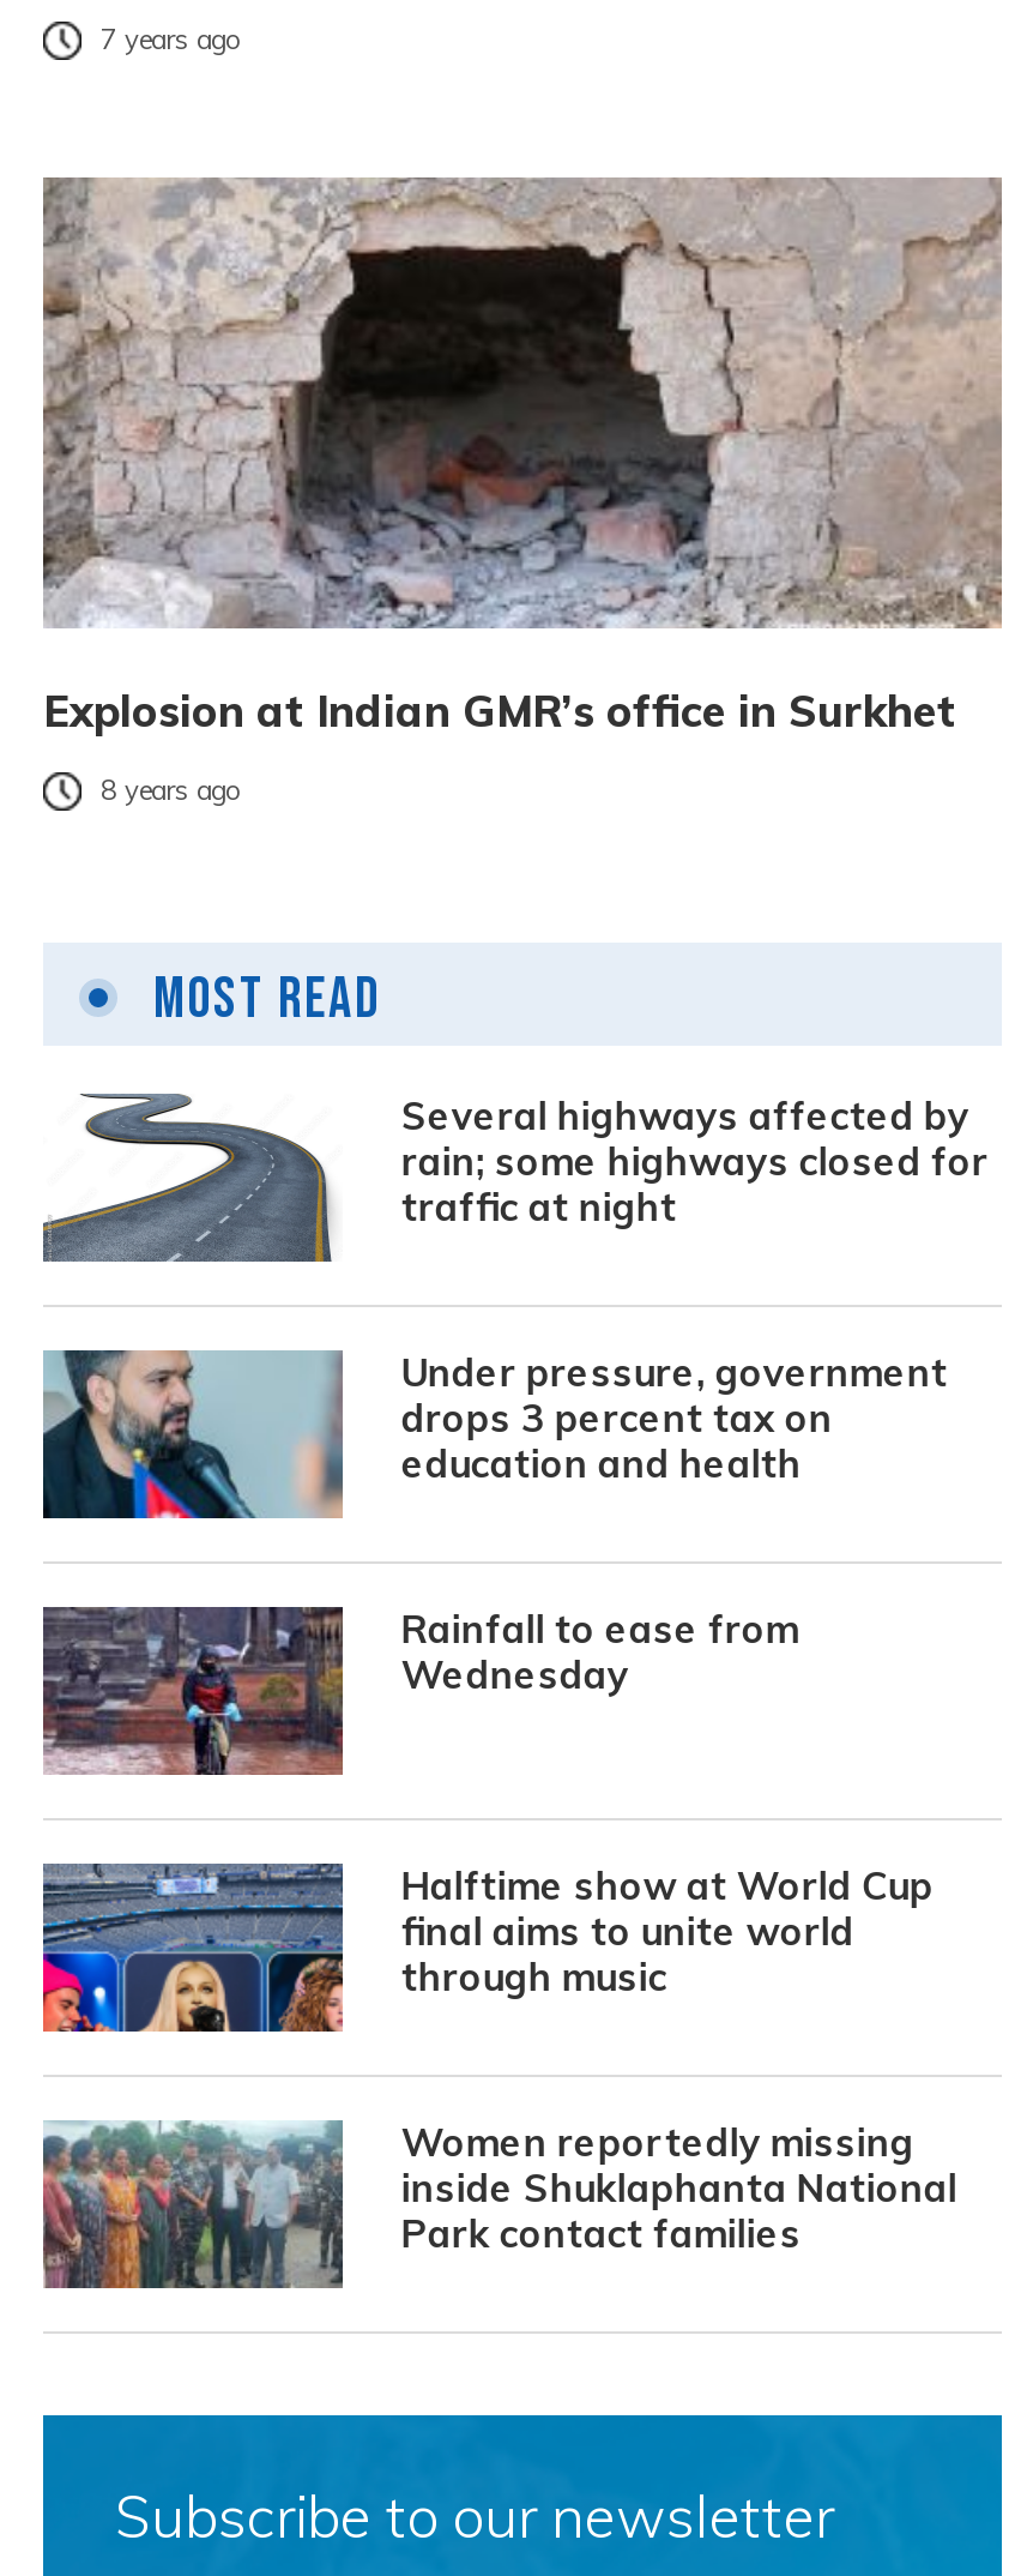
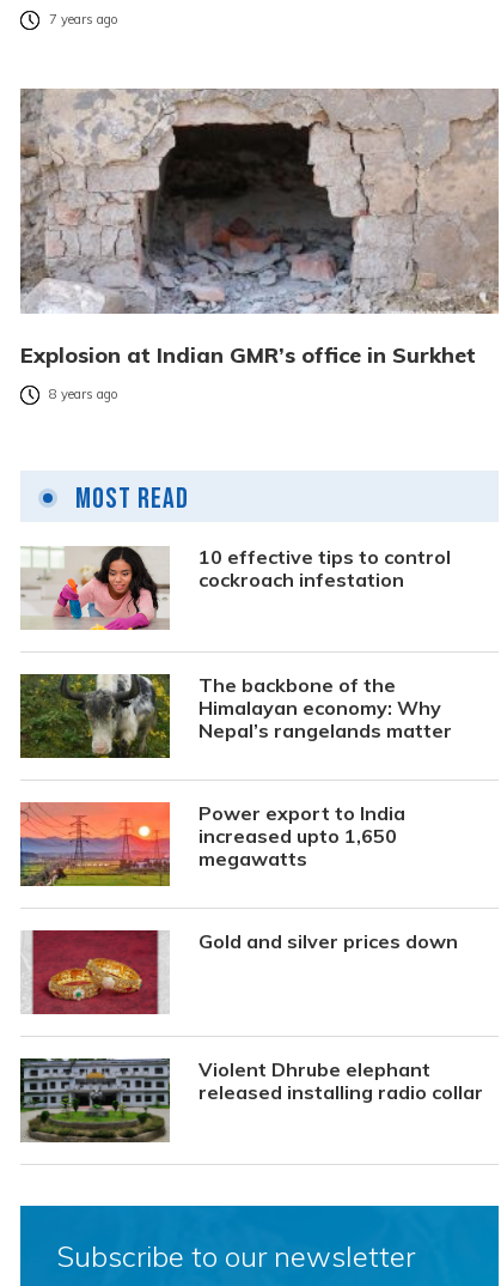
- [image]
- Several highways affected by
- rain; some highways closed for
- traffic at night
+ [image]
+ 10 effective tips to control
+ cockroach infestation

- [image]
- Under pressure, government
- drops 3 percent tax on
- education and health
+ [image]
+ The backbone of the
+ Himalayan economy: Why
+ Nepal’s rangelands matter

- [image]
- Rainfall to ease from
- Wednesday
+ [image]
+ Power export to India
+ increased upto 1,650
+ megawatts

- [image]
- Halftime show at World Cup
- final aims to unite world
- through music
+ [image]
+ Gold and silver prices down

- [image]
- Women reportedly missing
- inside Shuklaphanta National
- Park contact families
+ [image]
+ Violent Dhrube elephant
+ released installing radio collar
